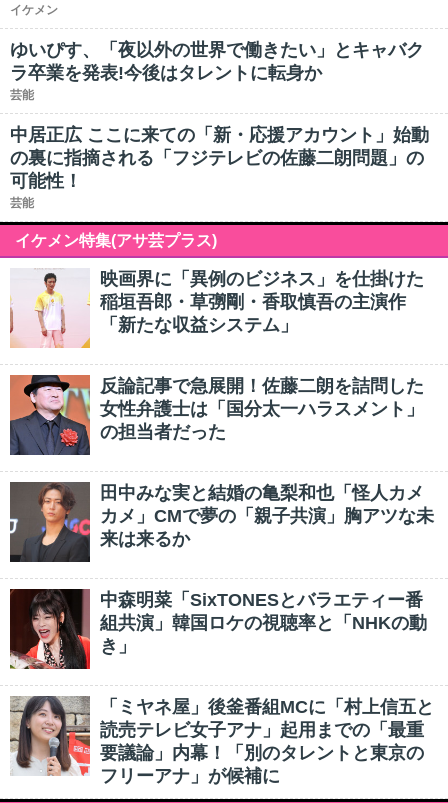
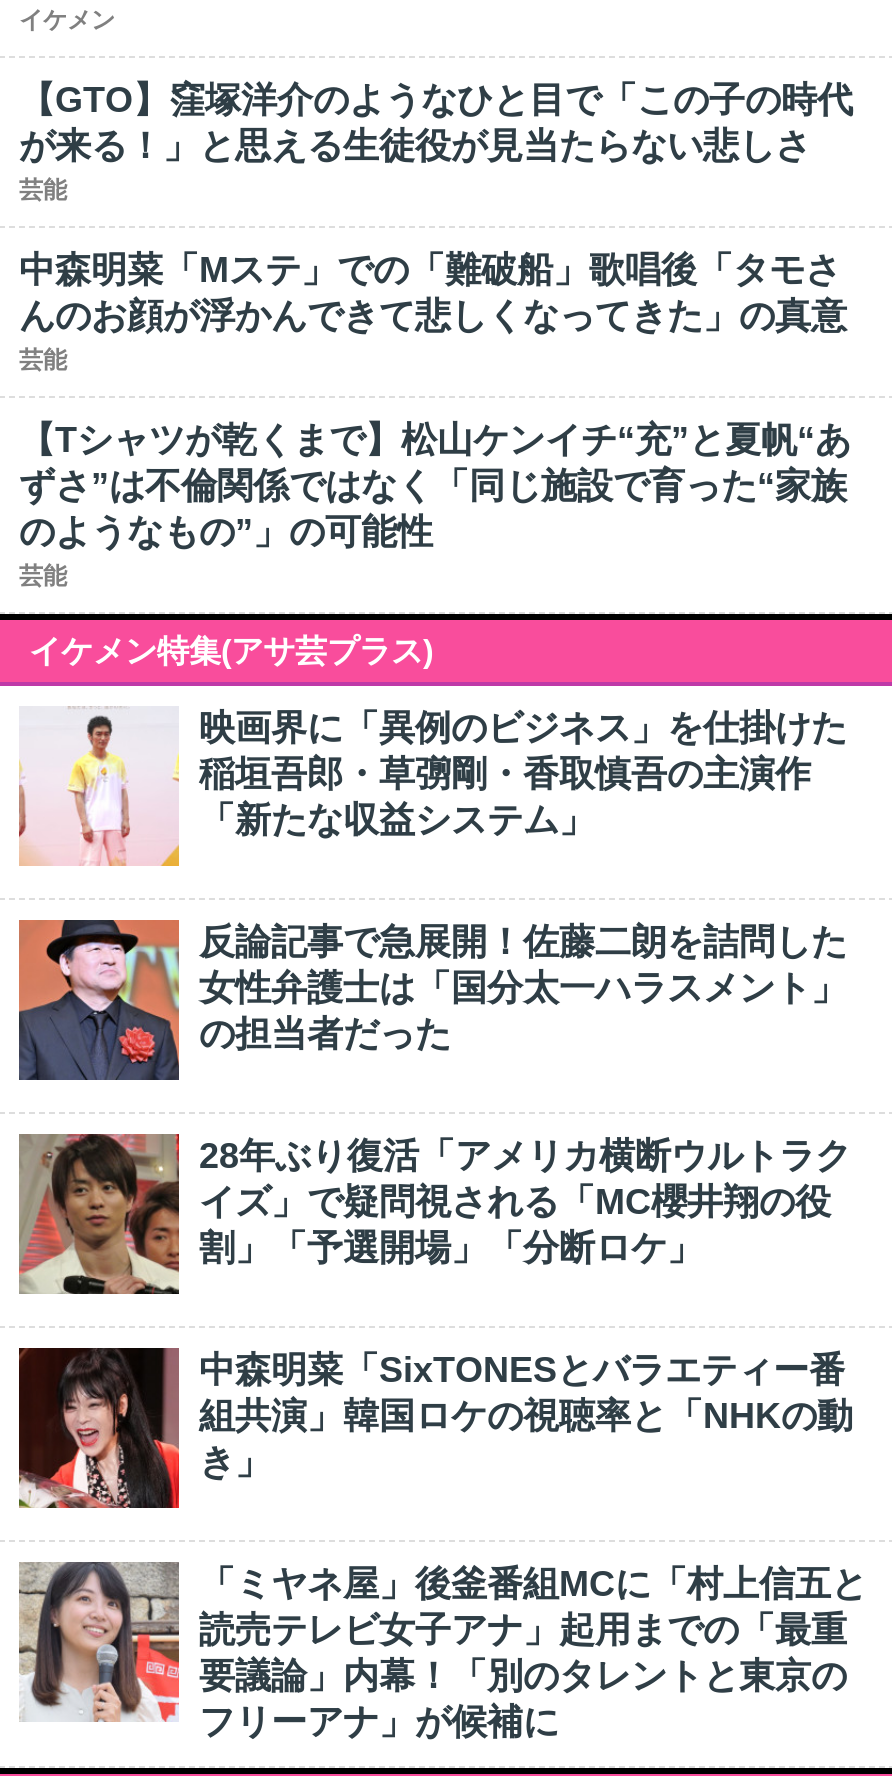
- ゆいぴす、「夜以外の世界で働きたい」とキャバク
- ラ卒業を発表!今後はタレントに転身か
+ 【GTO】窪塚洋介のようなひと目で「この子の時代
+ が来る！」と思える生徒役が見当たらない悲しさ

- 中居正広 ここに来ての「新・応援アカウント」始動
- の裏に指摘される「フジテレビの佐藤二朗問題」の
- 可能性！
+ 中森明菜「Mステ」での「難破船」歌唱後「タモさ
+ んのお顔が浮かんできて悲しくなってきた」の真意
+ 芸能
+ 【Tシャツが乾くまで】松山ケンイチ“充”と夏帆“あ
+ ずさ”は不倫関係ではなく「同じ施設で育った“家族
+ のようなもの”」の可能性

- [image]
- 田中みな実と結婚の亀梨和也「怪人カメ
- カメ」CMで夢の「親子共演」胸アツな未
- 来は来るか
+ [image]
+ 28年ぶり復活「アメリカ横断ウルトラク
+ イズ」で疑問視される「MC櫻井翔の役
+ 割」「予選開場」「分断ロケ」
